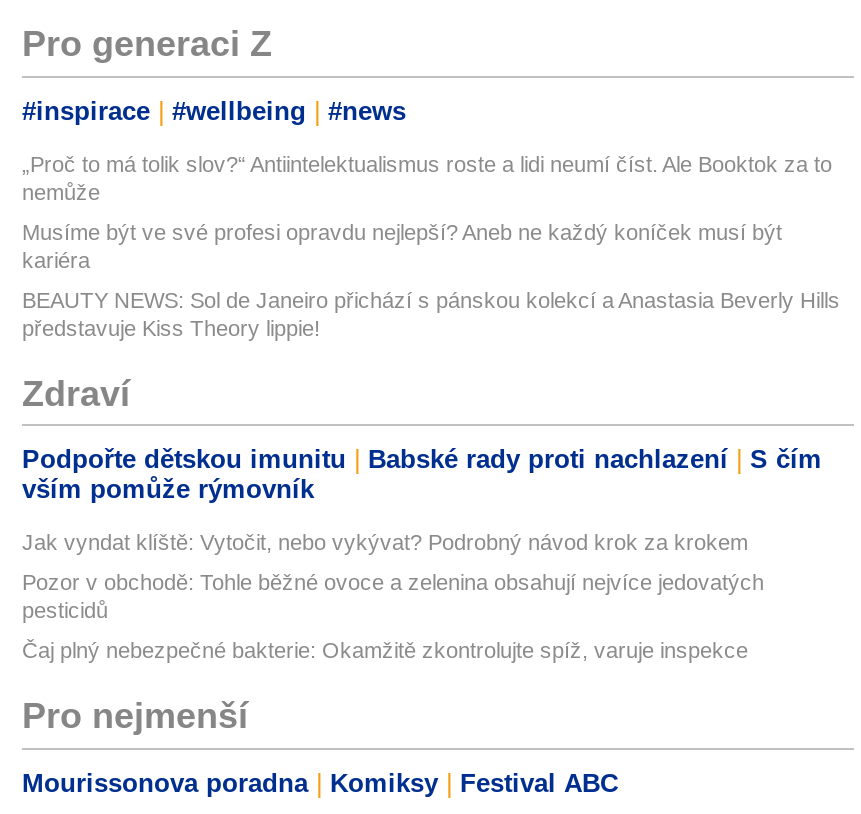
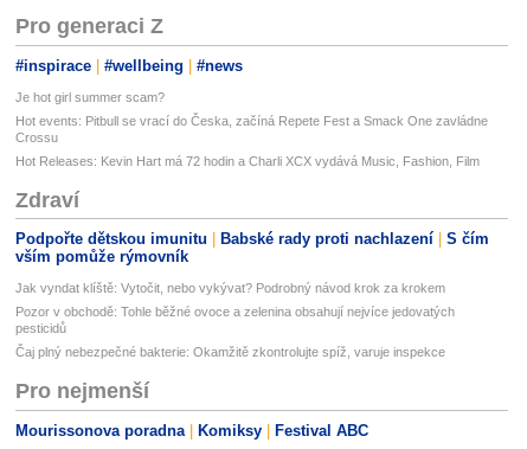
- „Proč to má tolik slov?“ Antiintelektualismus roste a lidi neumí číst. Ale Booktok za to
- nemůže
+ Je hot girl summer scam?

- Musíme být ve své profesi opravdu nejlepší? Aneb ne každý koníček musí být
- kariéra
+ Hot events: Pitbull se vrací do Česka, začíná Repete Fest a Smack One zavládne
+ Crossu

- BEAUTY NEWS: Sol de Janeiro přichází s pánskou kolekcí a Anastasia Beverly Hills
- představuje Kiss Theory lippie!
+ Hot Releases: Kevin Hart má 72 hodin a Charli XCX vydává Music, Fashion, Film
